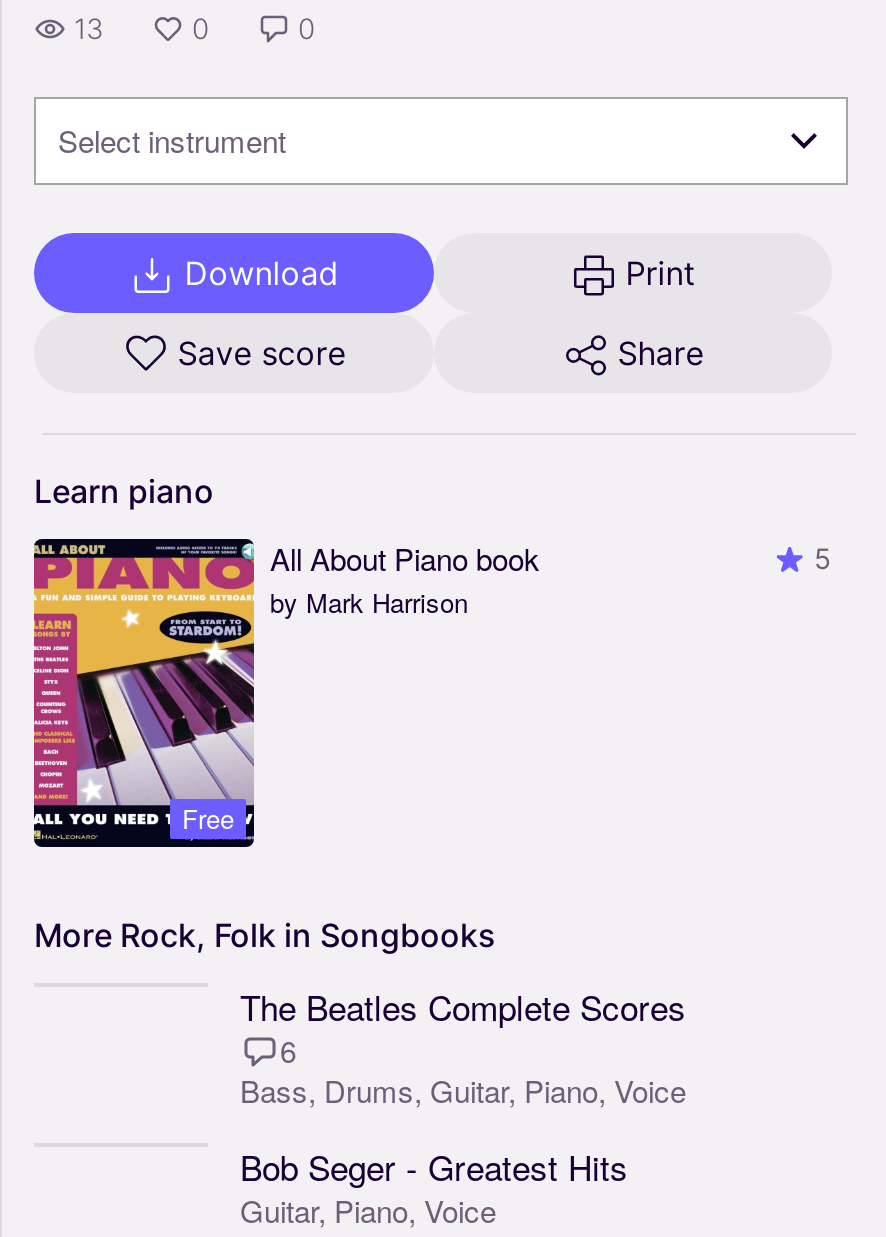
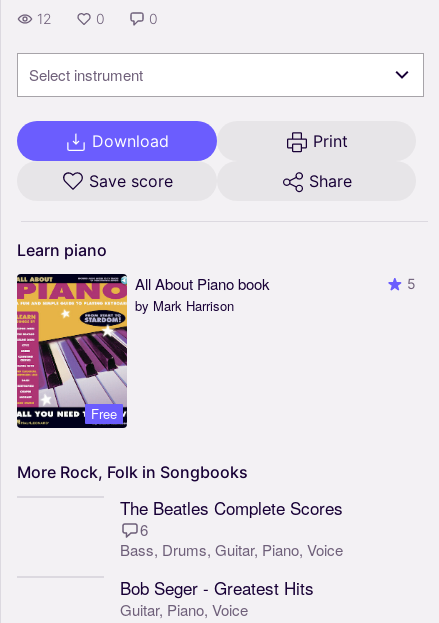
- 13
+ 12
